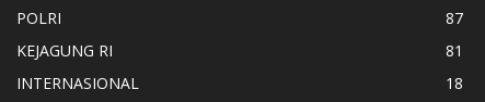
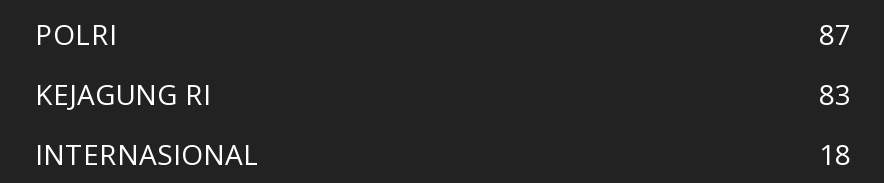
- 81
+ 83
